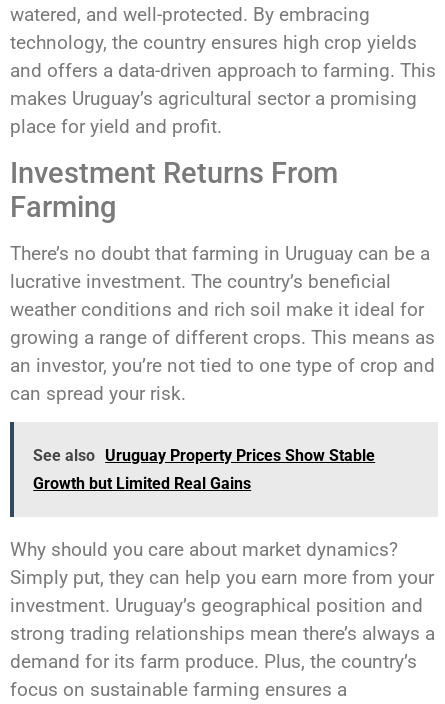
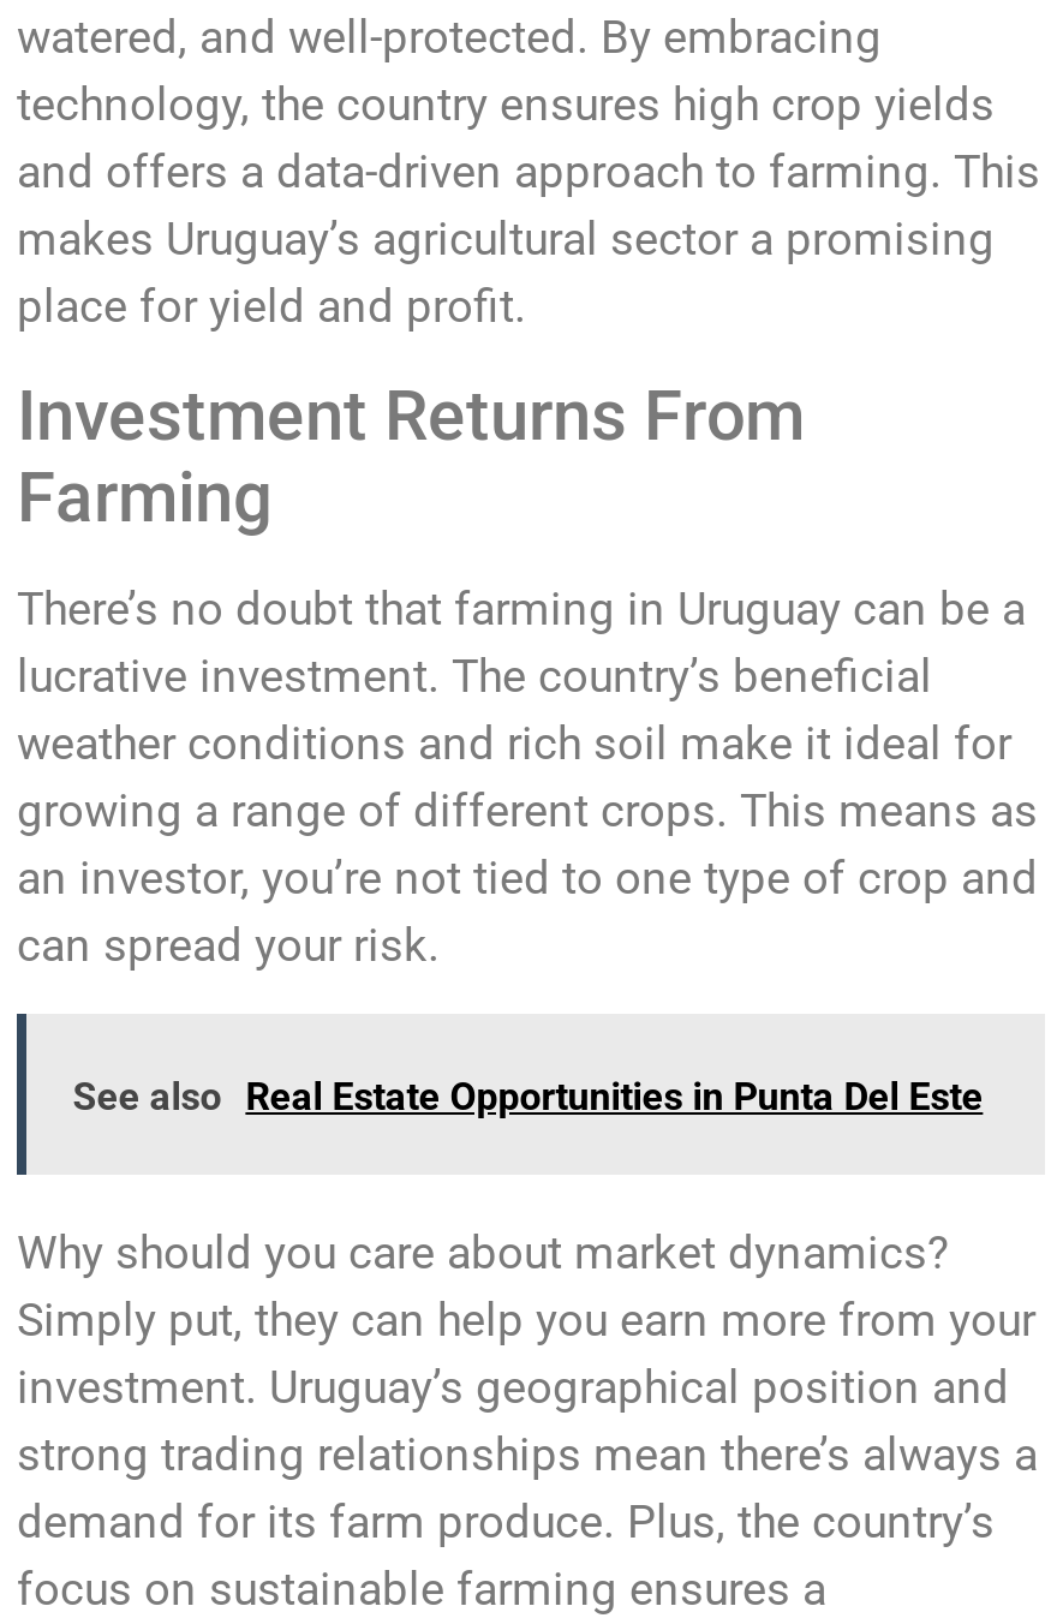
- See also Uruguay Property Prices Show Stable
- Growth but Limited Real Gains
+ See also Real Estate Opportunities in Punta Del Este
